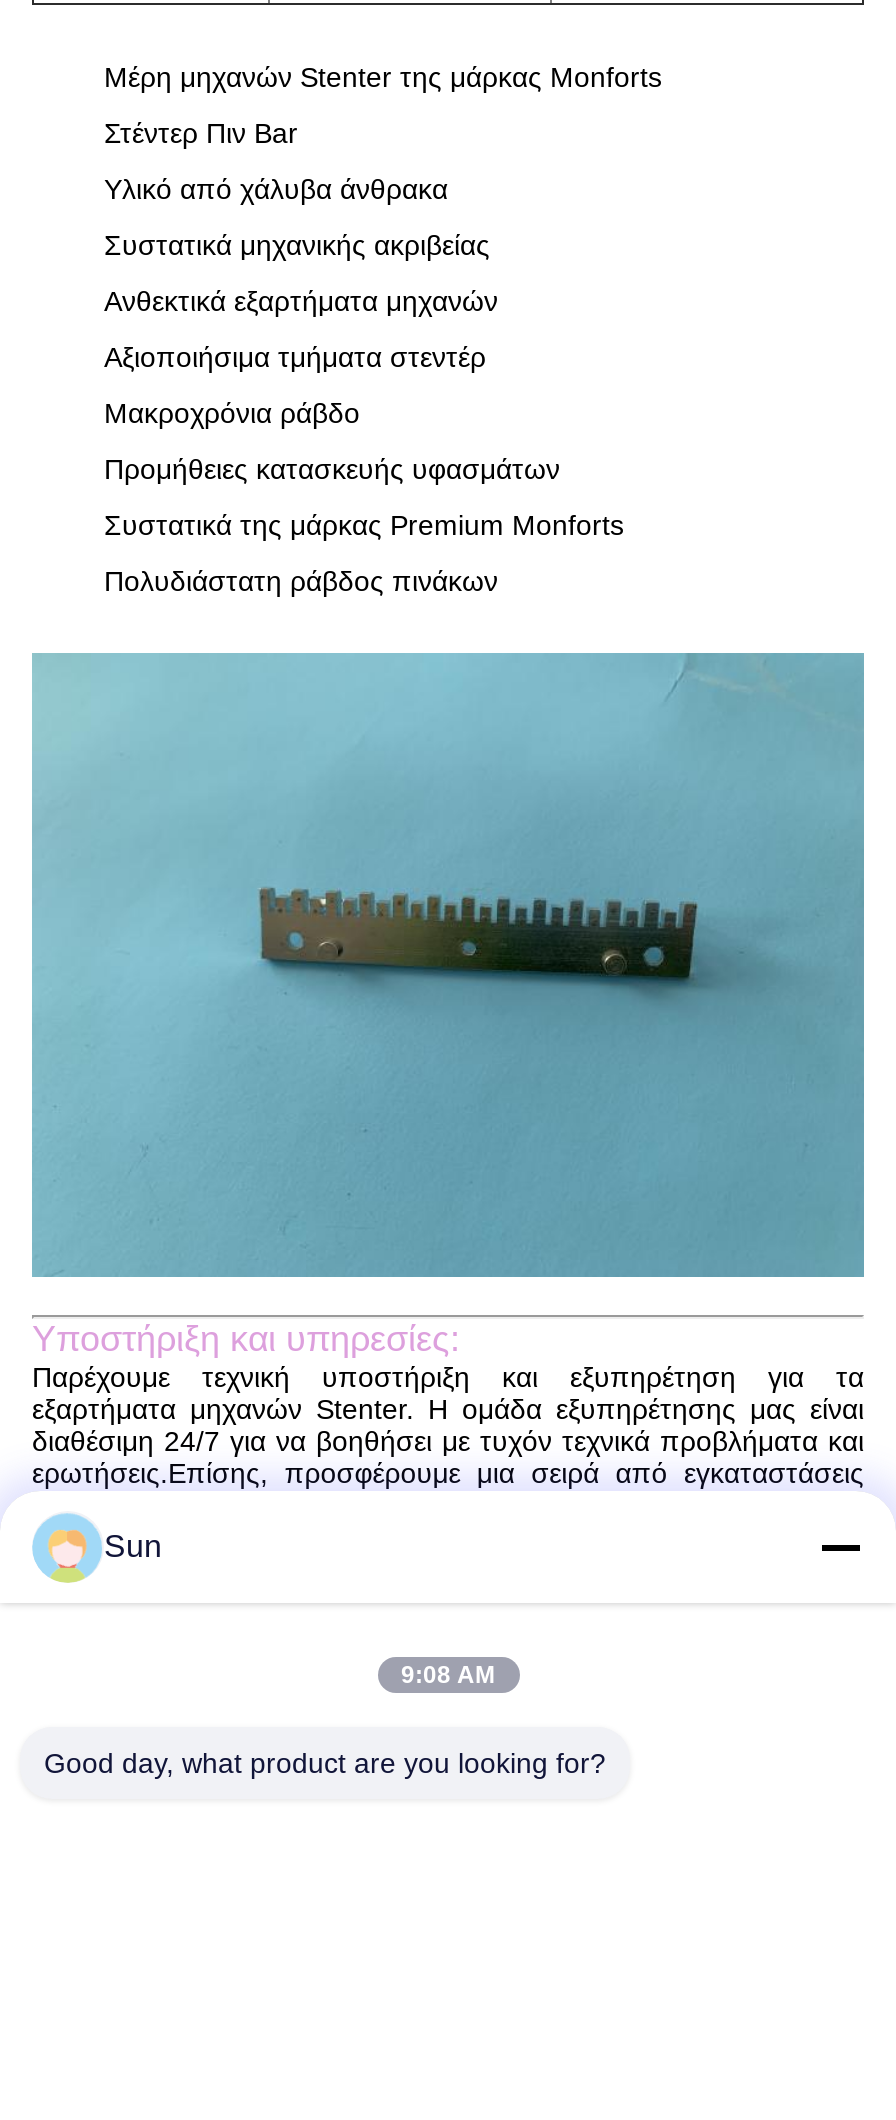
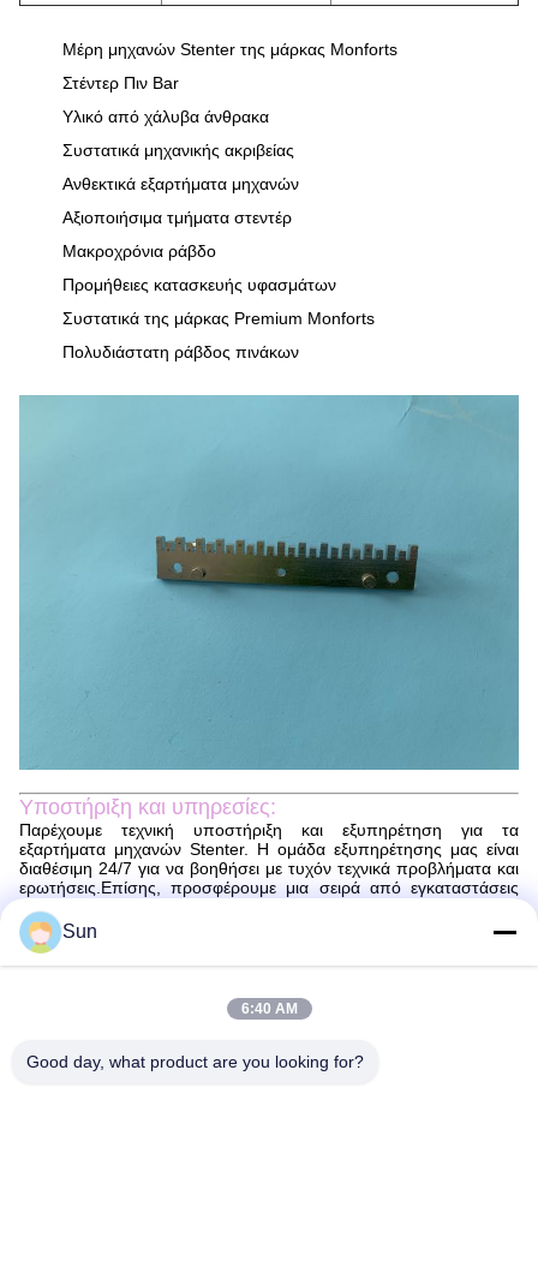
- 9:08 AM
+ 6:40 AM
